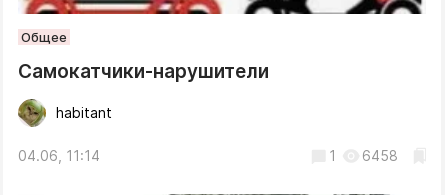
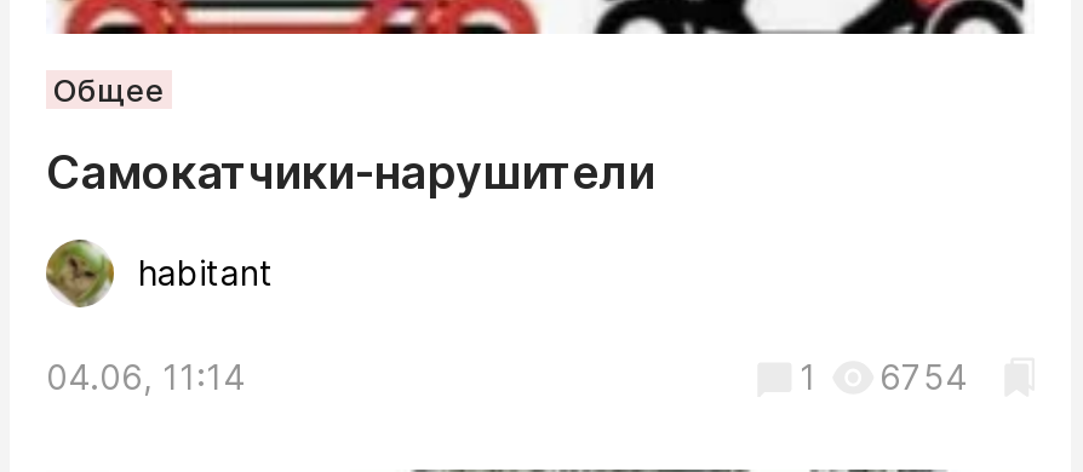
- 1 6458
+ 1 6754
